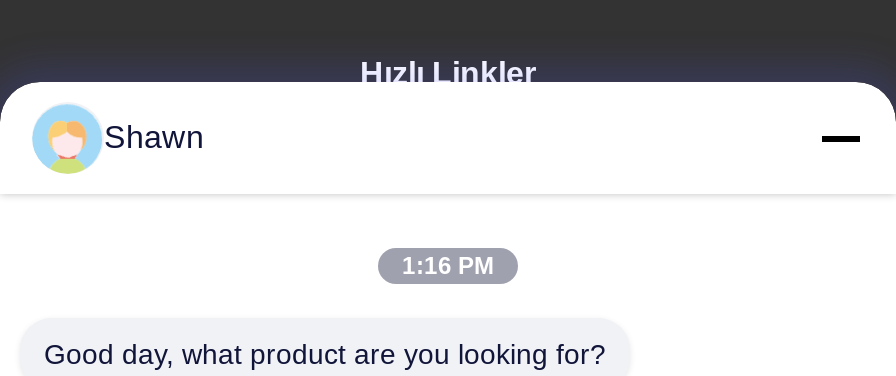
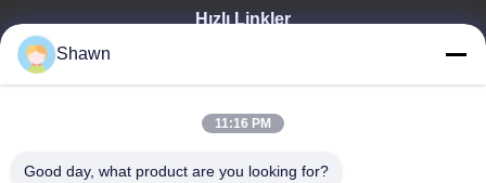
- 1:16 PM
+ 11:16 PM
